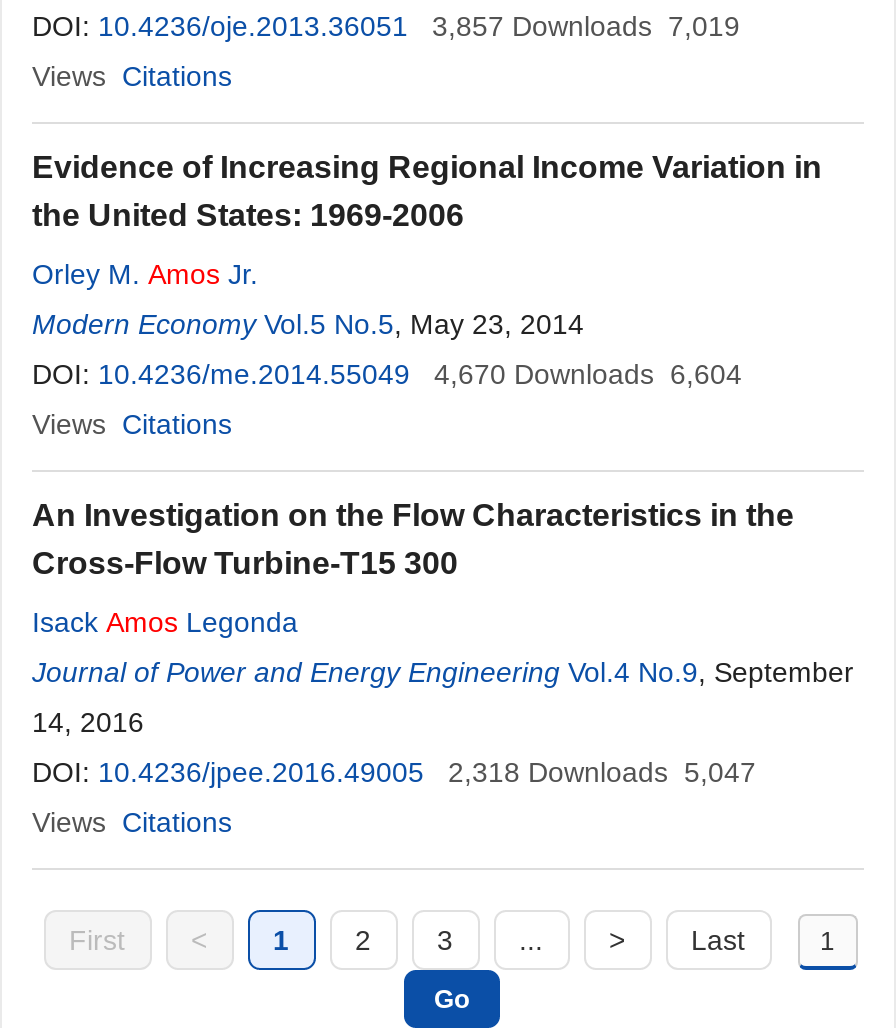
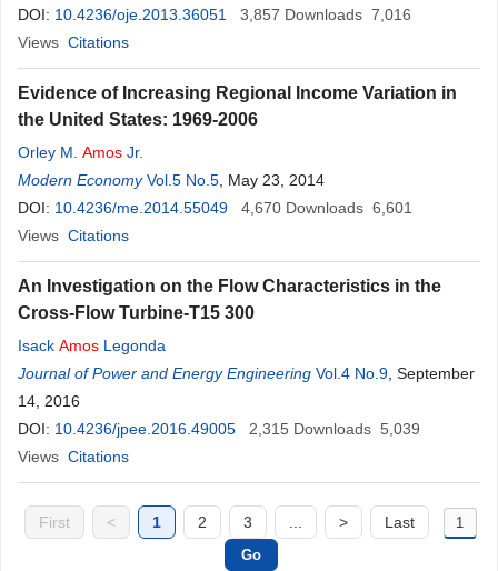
- DOI: 10.4236/oje.2013.36051 3,857 Downloads 7,019
+ DOI: 10.4236/oje.2013.36051 3,857 Downloads 7,016

- DOI: 10.4236/me.2014.55049 4,670 Downloads 6,604
+ DOI: 10.4236/me.2014.55049 4,670 Downloads 6,601

- DOI: 10.4236/jpee.2016.49005 2,318 Downloads 5,047
+ DOI: 10.4236/jpee.2016.49005 2,315 Downloads 5,039
